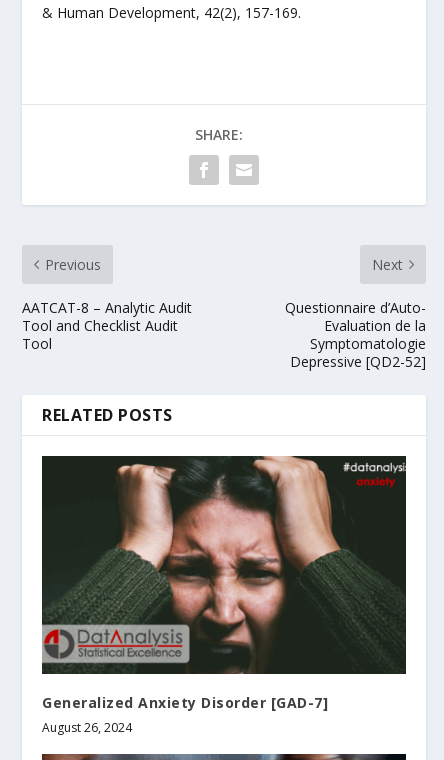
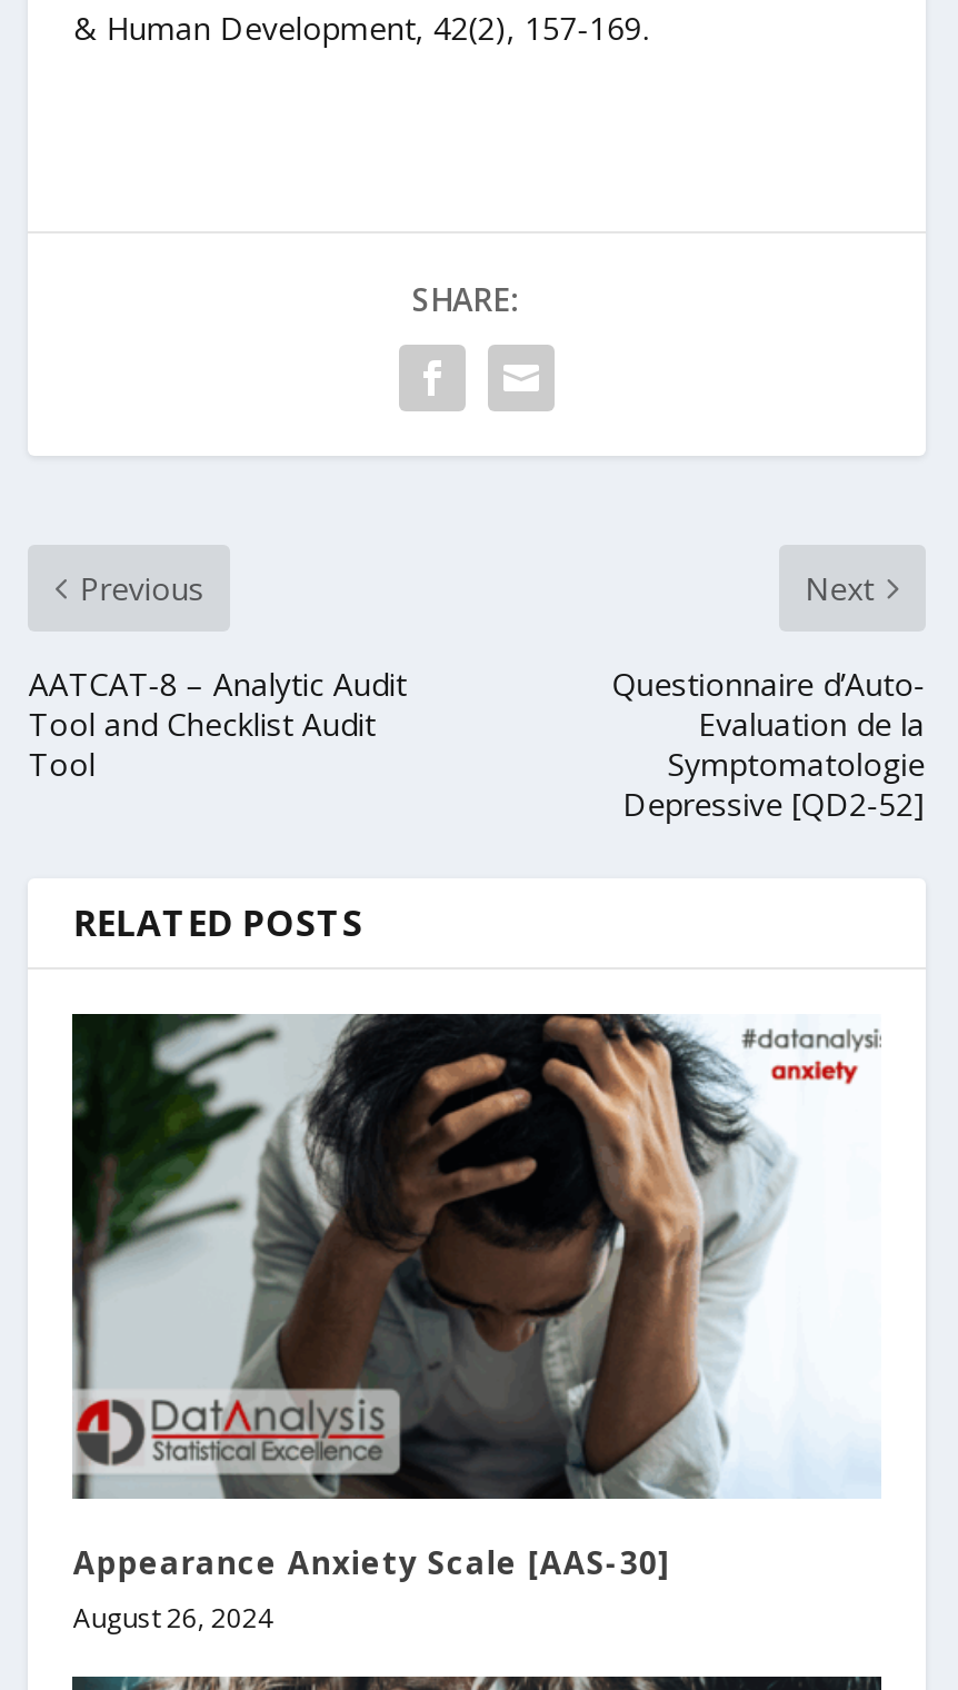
- [image]
- Generalized Anxiety Disorder [GAD-7]
+ [image]
+ Appearance Anxiety Scale [AAS-30]
